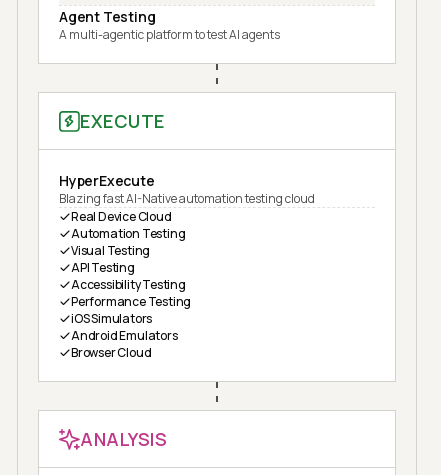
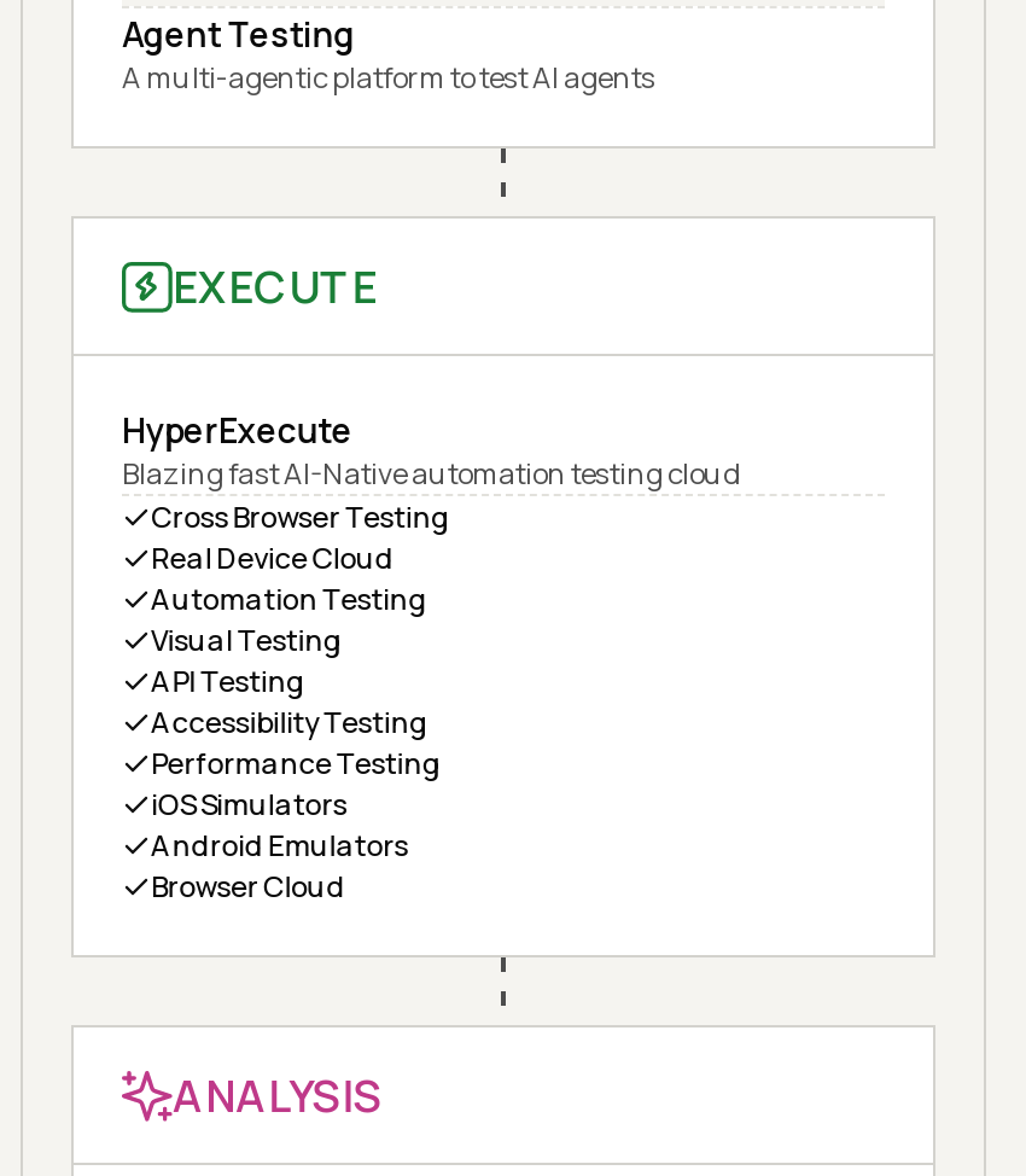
+ Cross Browser Testing
